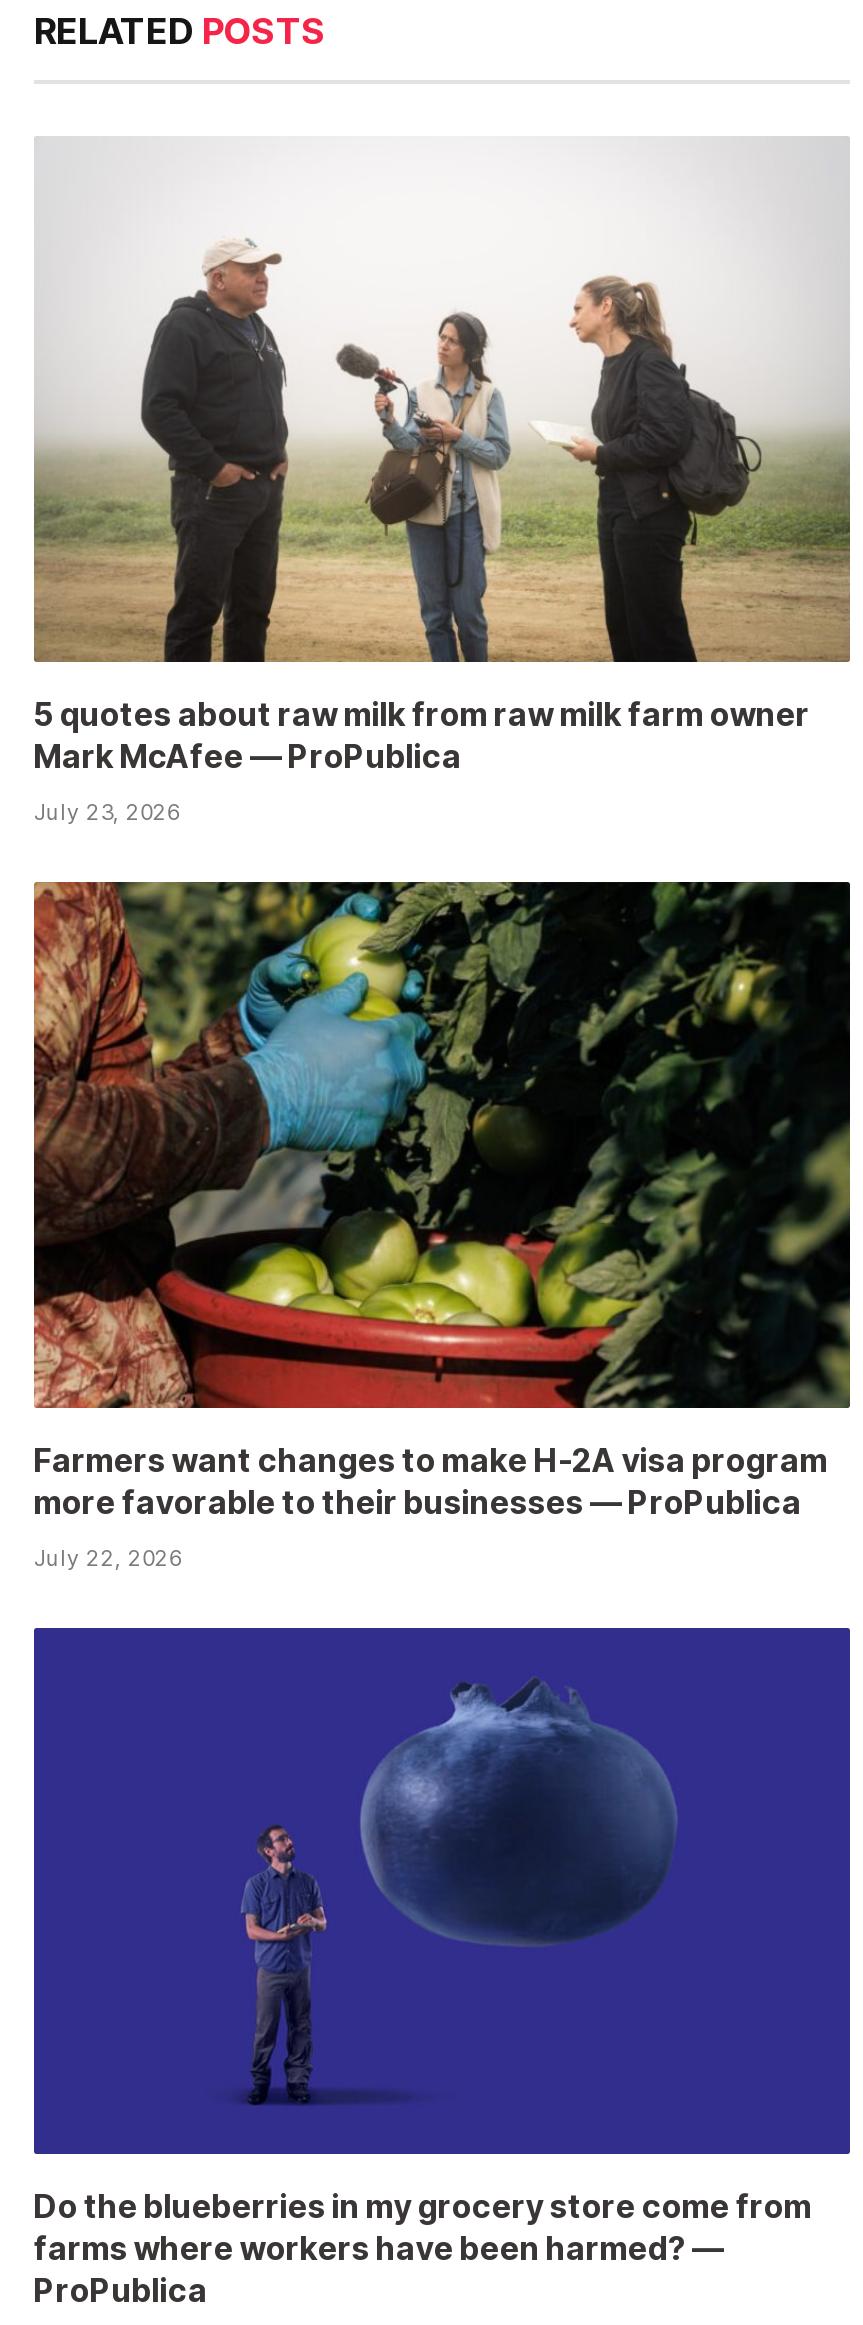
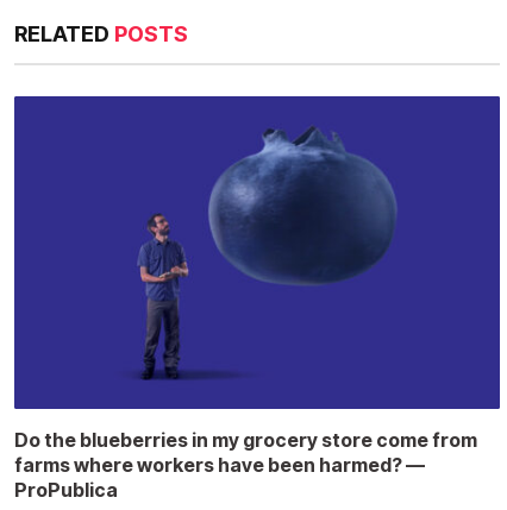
- [image]
- 5 quotes about raw milk from raw milk farm owner
- Mark McAfee — ProPublica
- July 23, 2026

- [image]
- Farmers want changes to make H-2A visa program
- more favorable to their businesses — ProPublica
- July 22, 2026
